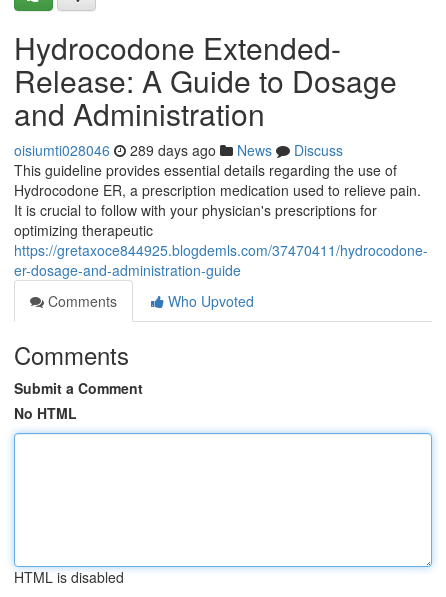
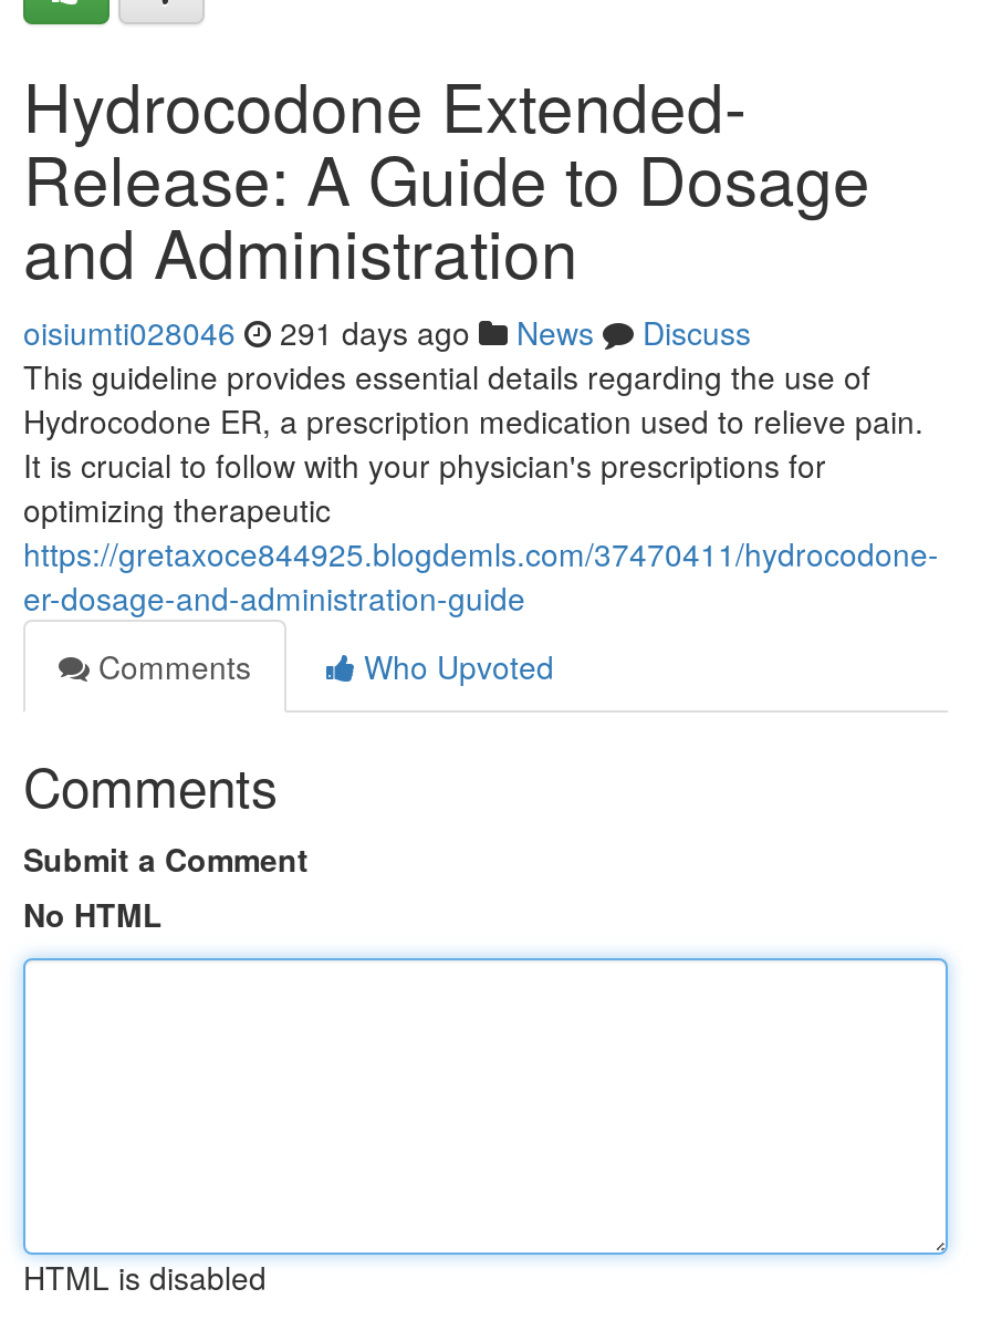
- oisiumti028046 289 days ago News Discuss
+ oisiumti028046 291 days ago News Discuss
